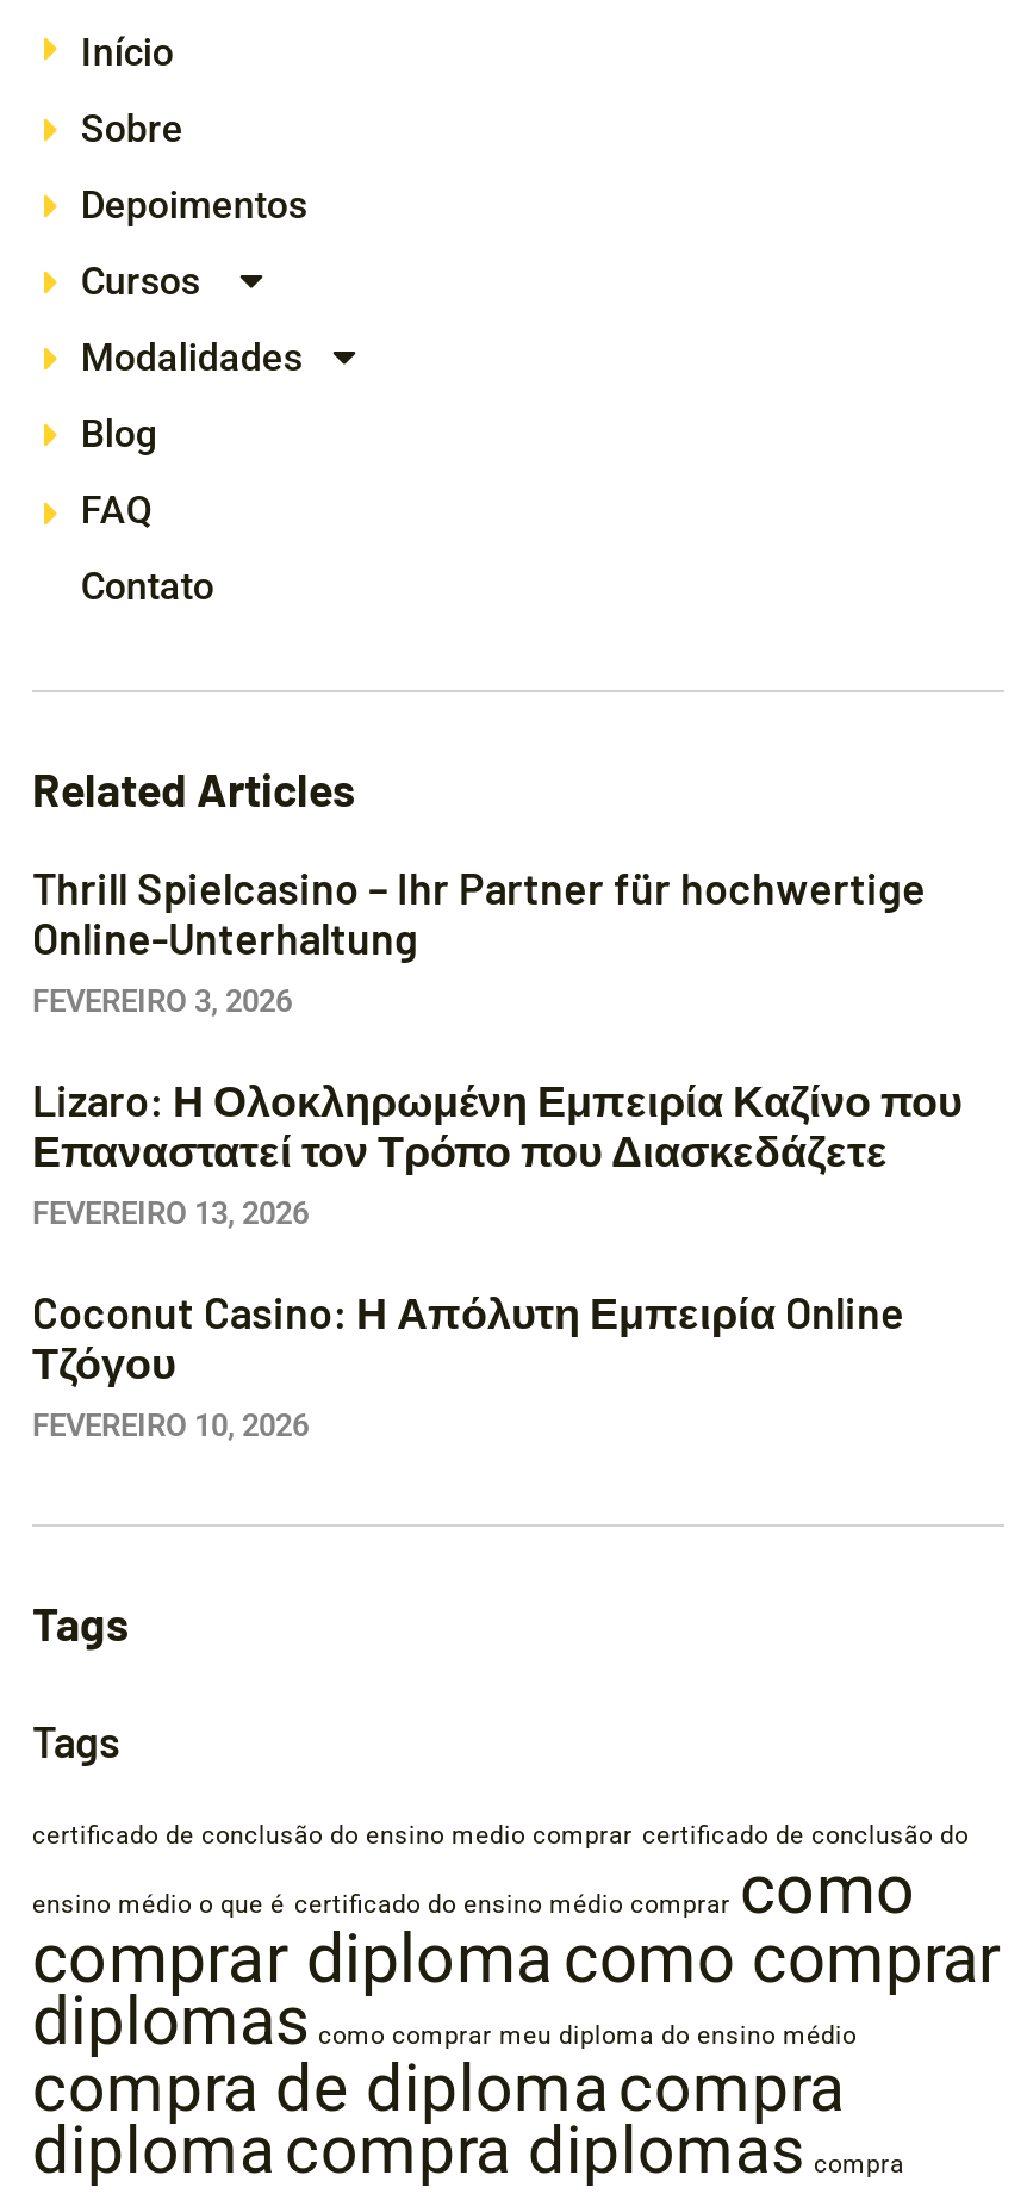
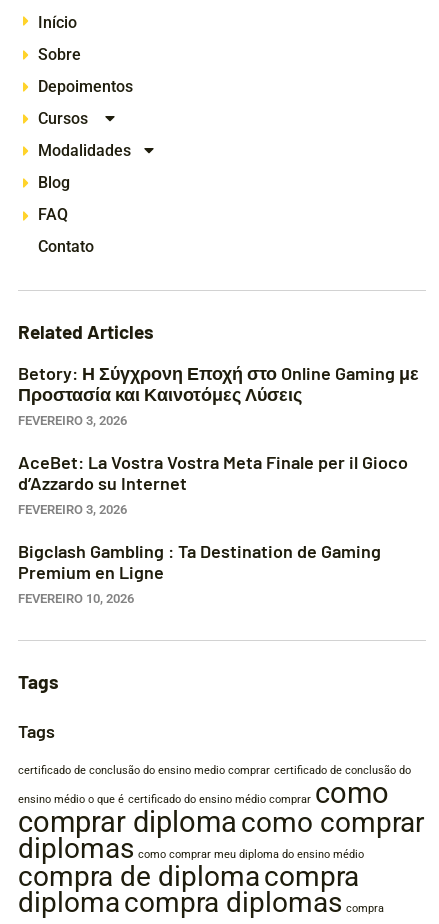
- Thrill Spielcasino – Ihr Partner für hochwertige
- Online-Unterhaltung
+ Betory: Η Σύγχρονη Εποχή στο Online Gaming με
+ Προστασία και Καινοτόμες Λύσεις

- Lizaro: Η Ολοκληρωμένη Εμπειρία Καζίνο που
- Επαναστατεί τον Τρόπο που Διασκεδάζετε
- FEVEREIRO 13, 2026
+ AceBet: La Vostra Vostra Meta Finale per il Gioco
+ d’Azzardo su Internet
+ FEVEREIRO 3, 2026

- Coconut Casino: Η Απόλυτη Εμπειρία Online
- Τζόγου
+ Bigclash Gambling : Ta Destination de Gaming
+ Premium en Ligne
